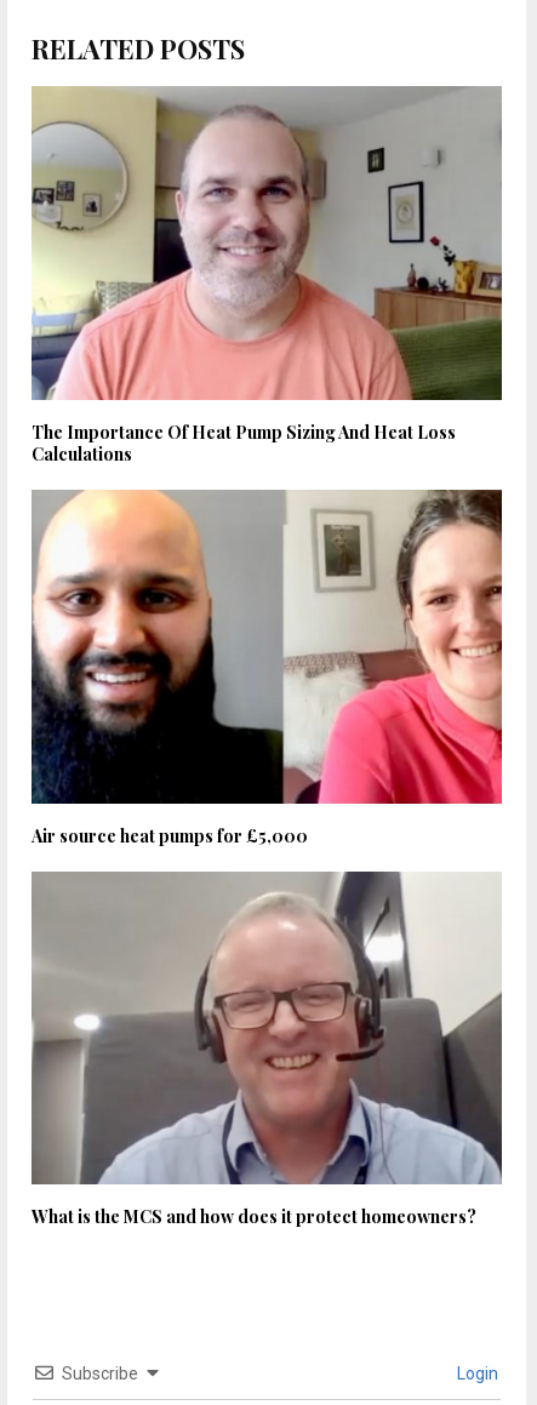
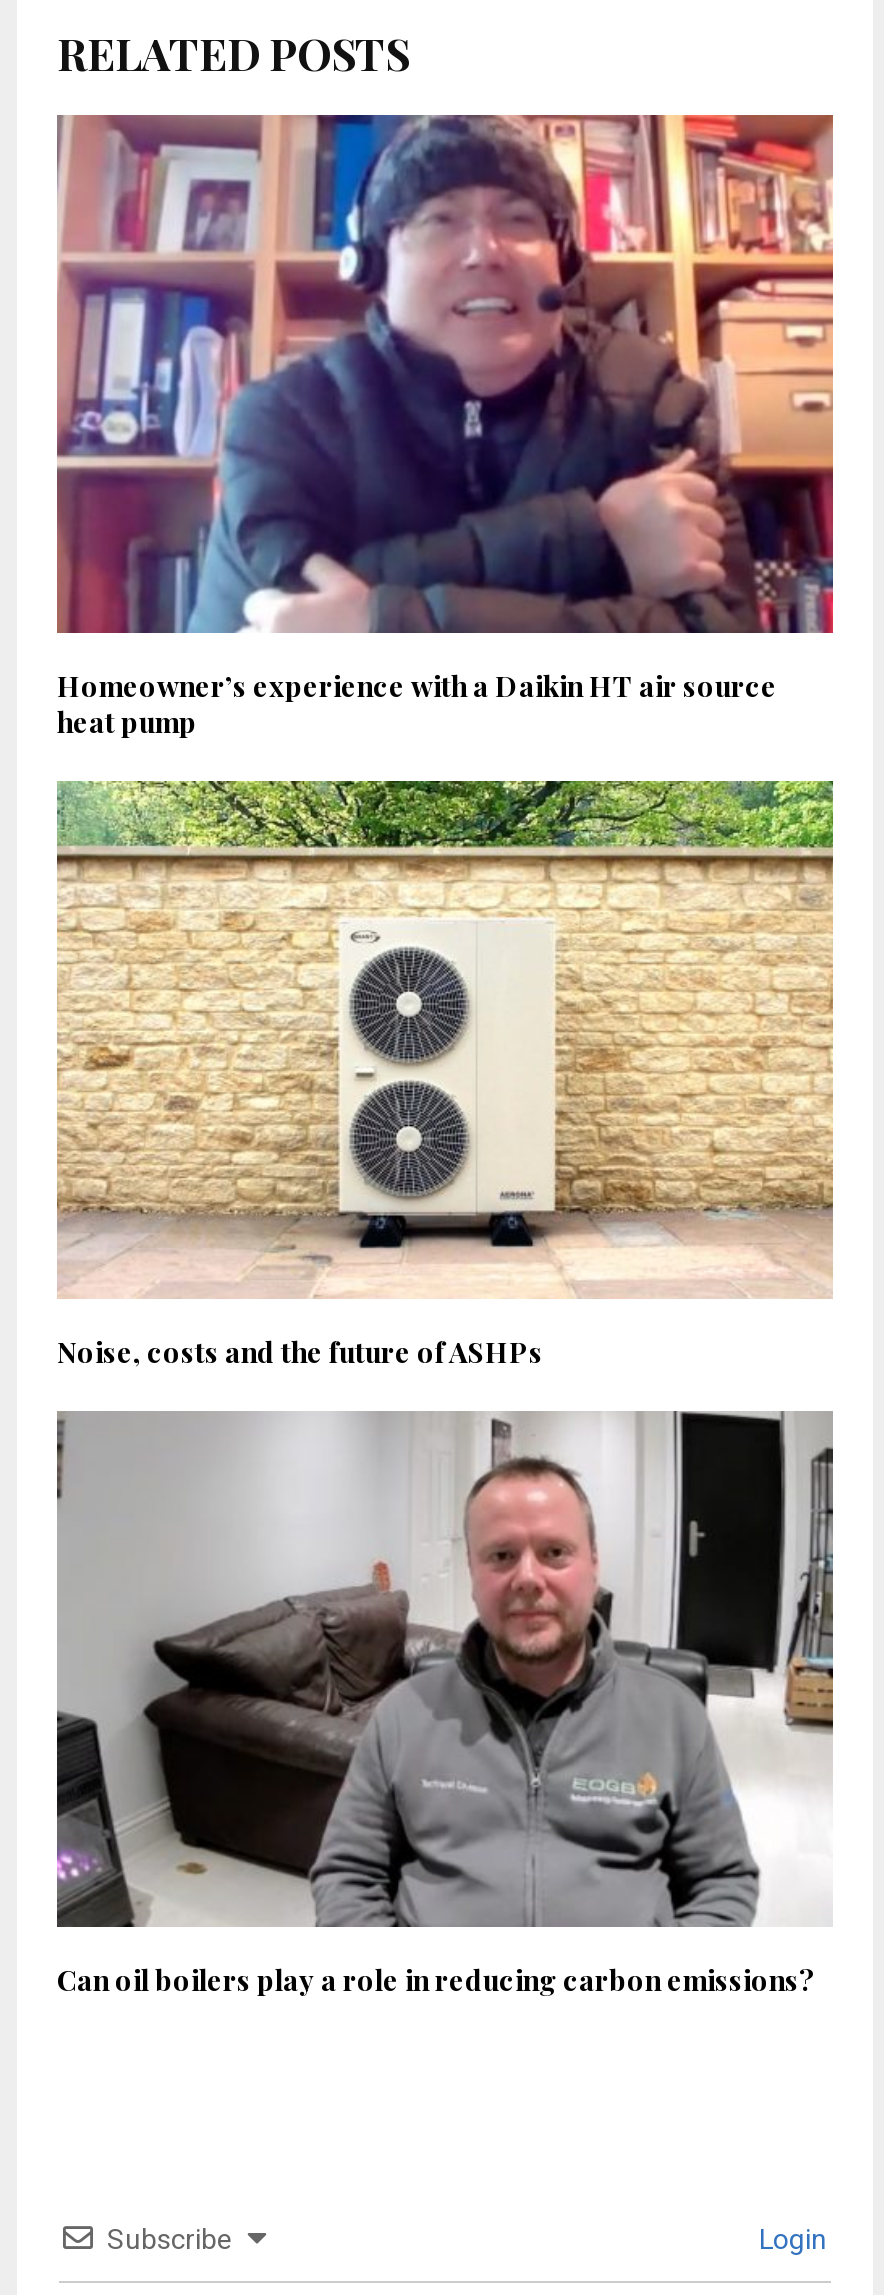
- [image]
- The Importance Of Heat Pump Sizing And Heat Loss
- Calculations
+ [image]
+ Homeowner’s experience with a Daikin HT air source
+ heat pump

- [image]
- Air source heat pumps for £5,000
+ [image]
+ Noise, costs and the future of ASHPs

- [image]
- What is the MCS and how does it protect homeowners?
+ [image]
+ Can oil boilers play a role in reducing carbon emissions?
